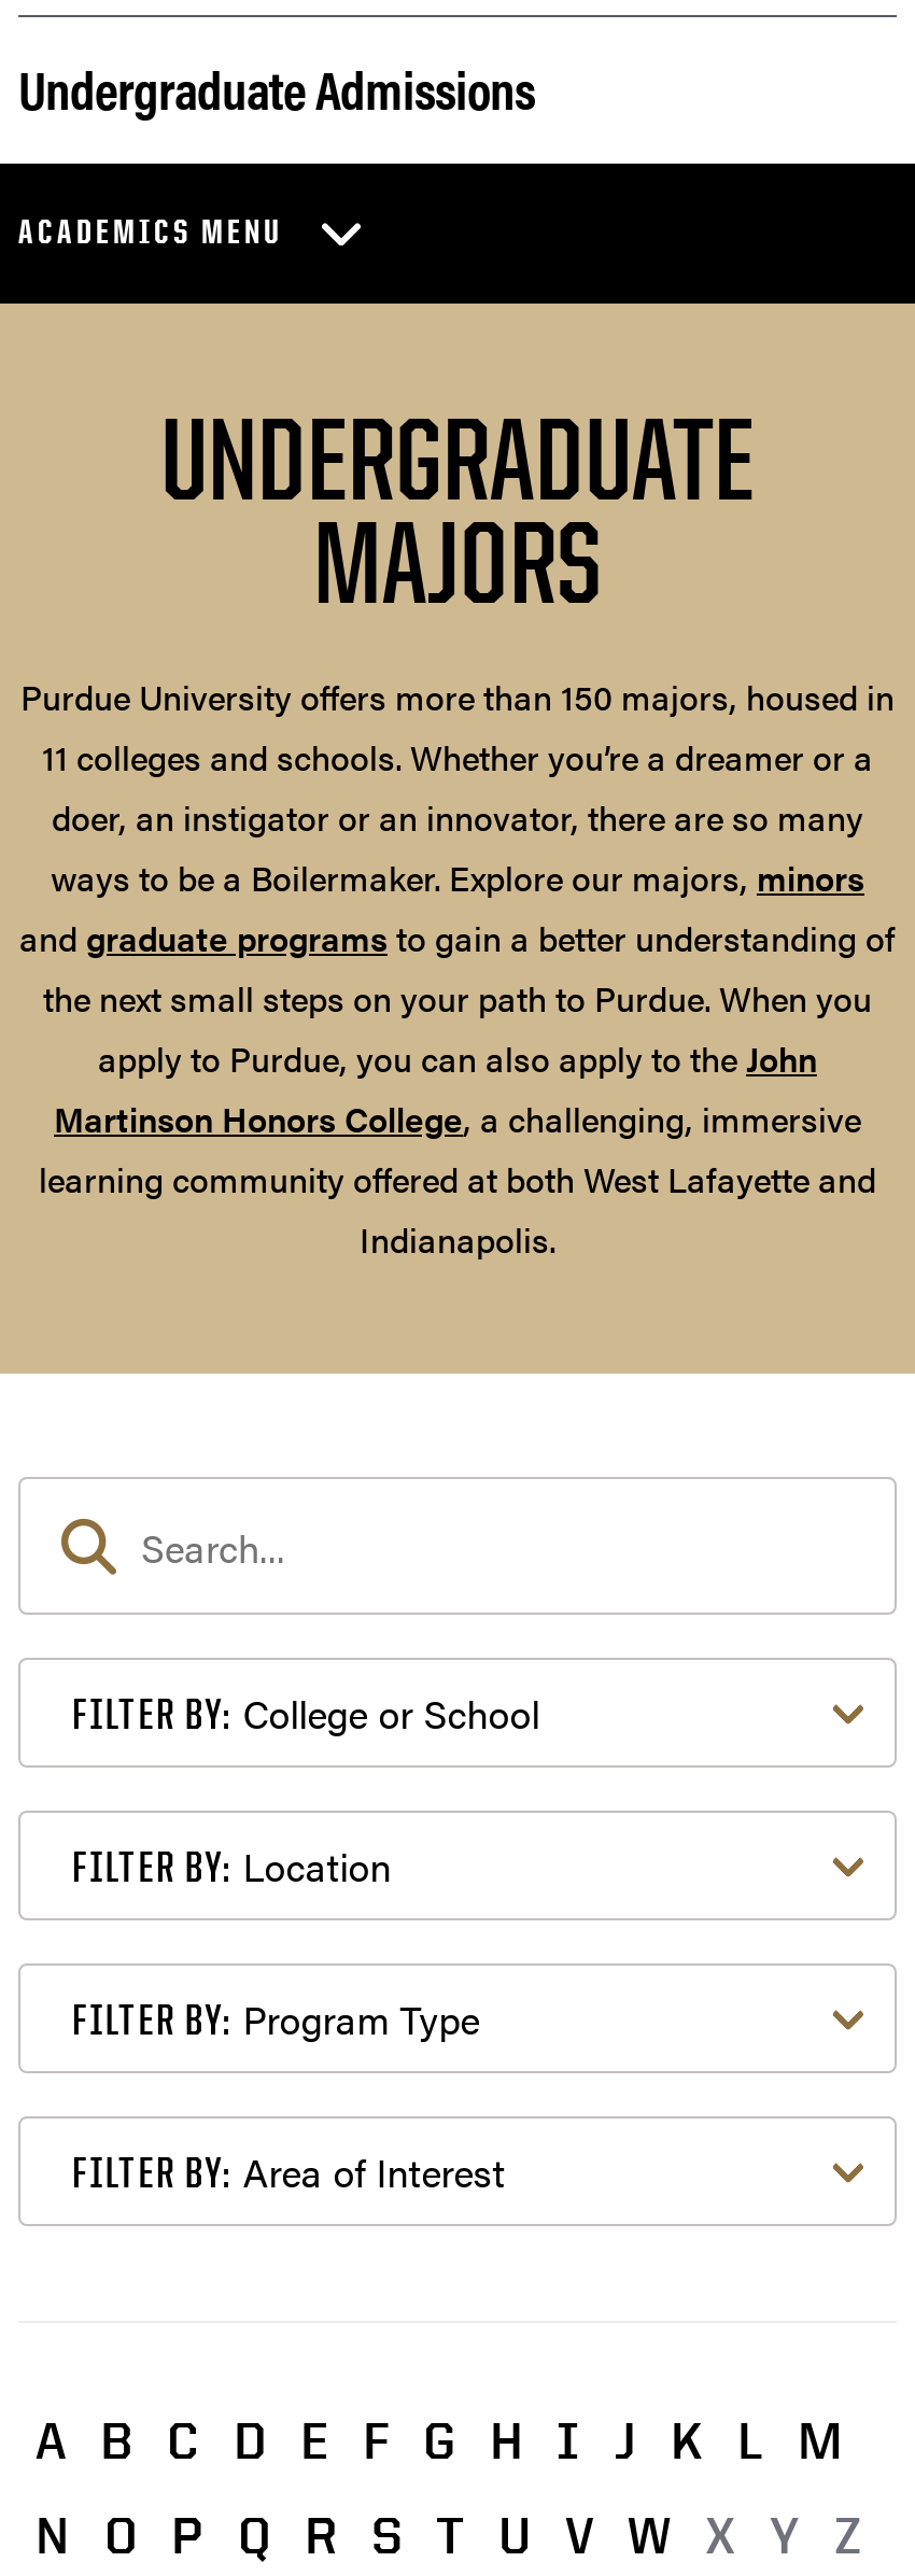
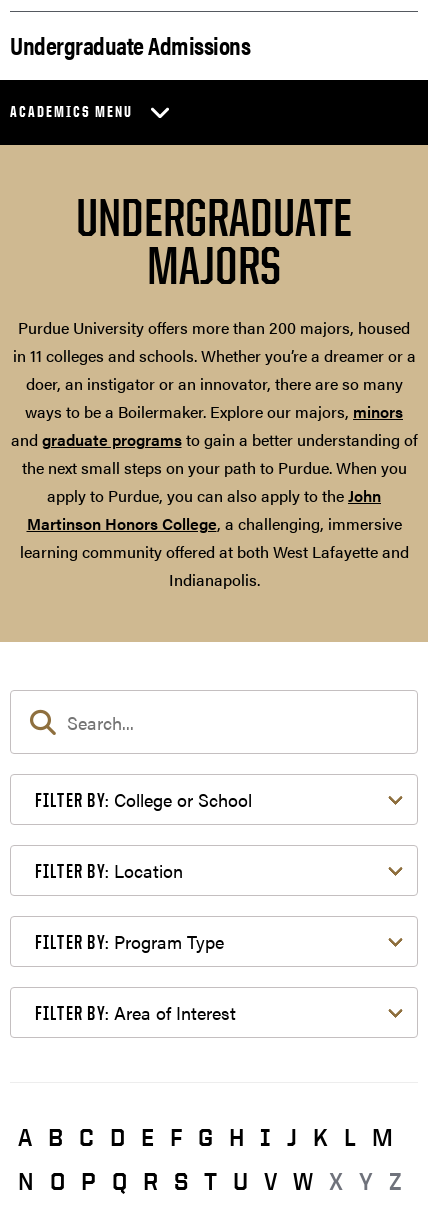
- Purdue University offers more than 150 majors, housed in
- 11 colleges and schools. Whether you’re a dreamer or a
+ Purdue University offers more than 200 majors, housed
+ in 11 colleges and schools. Whether you’re a dreamer or a
